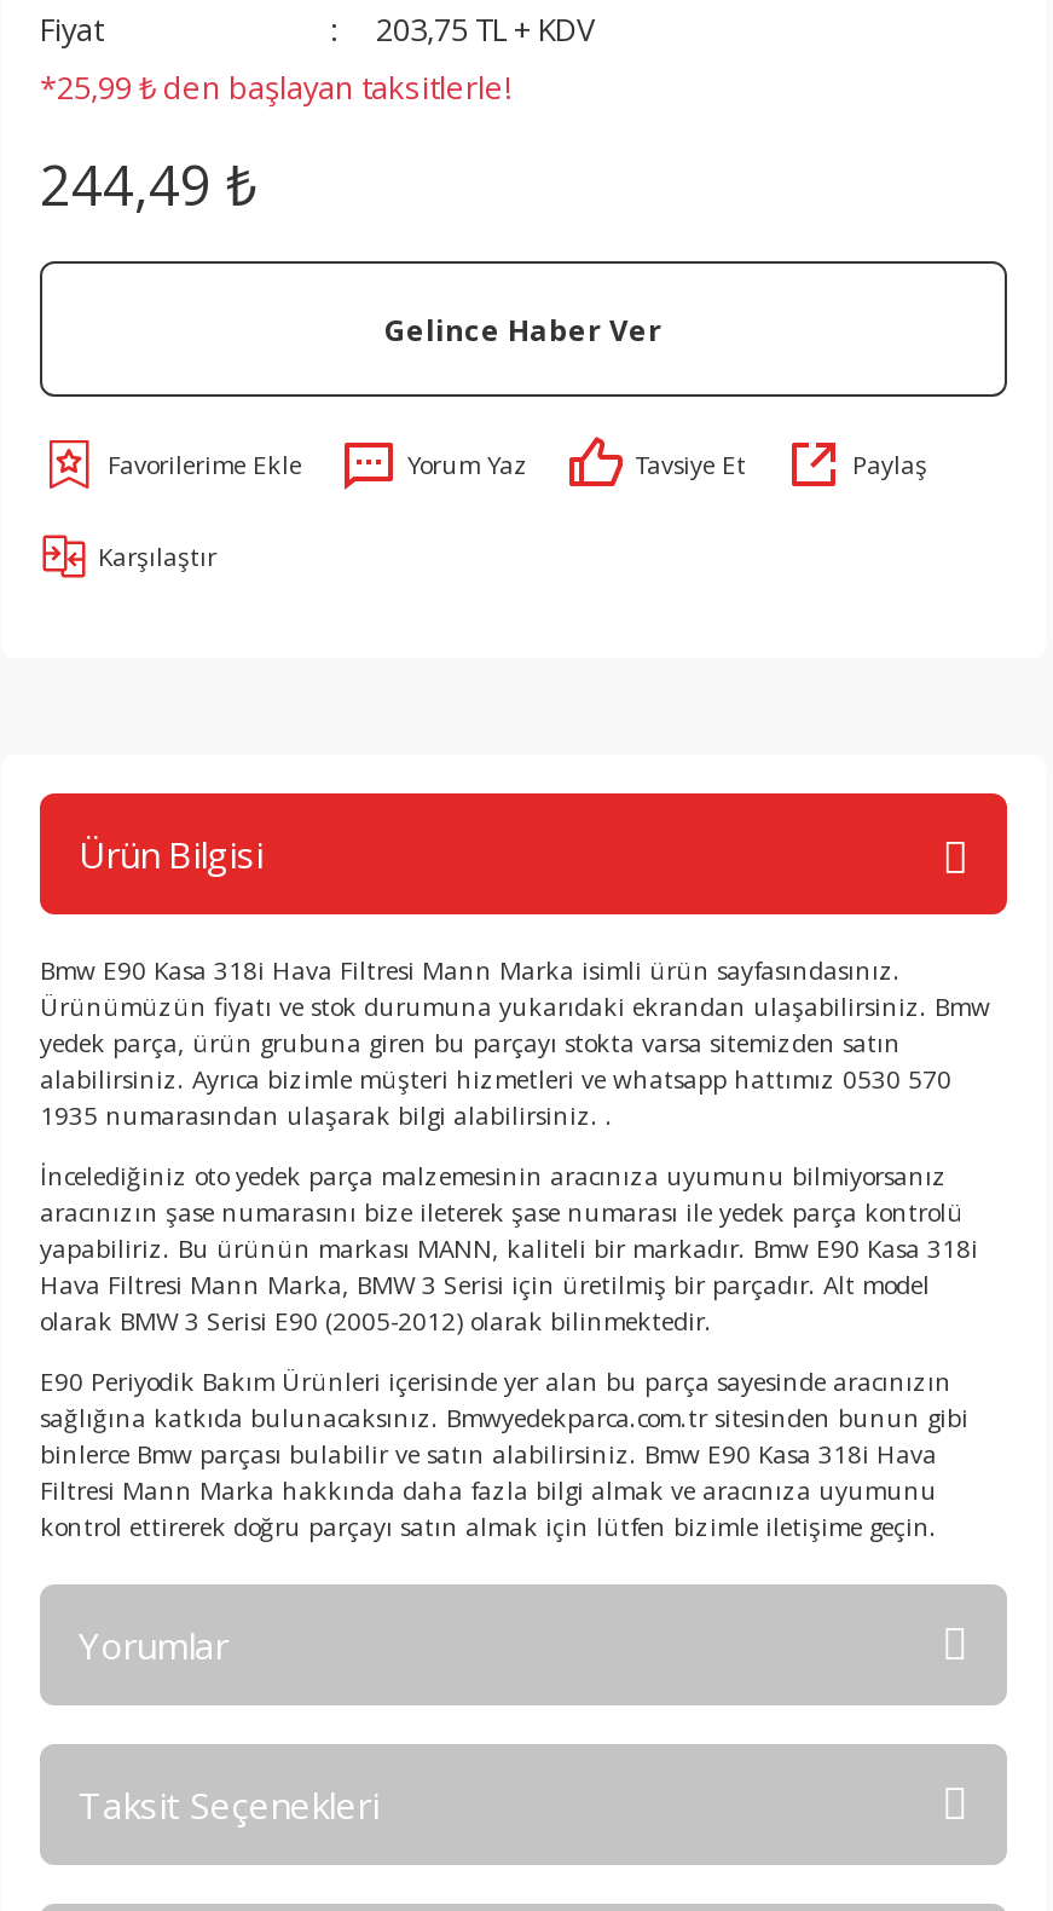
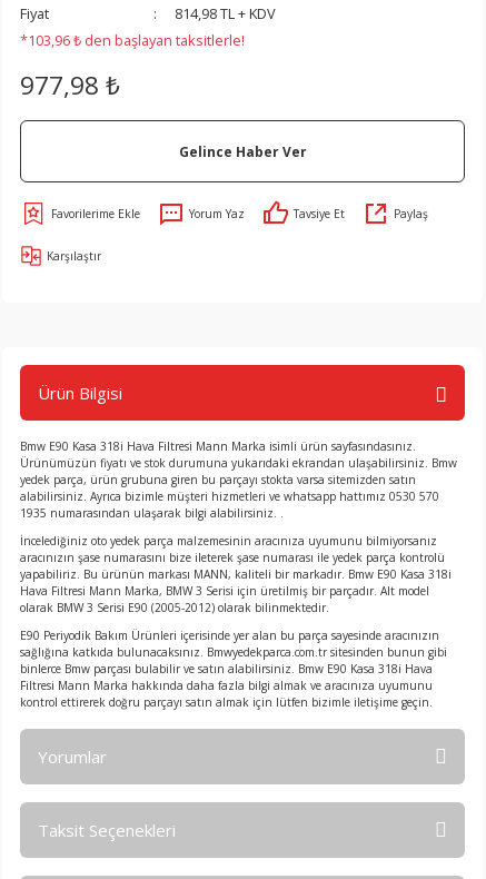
- 203,75 TL + KDV
+ 814,98 TL + KDV

- *25,99 ₺ den başlayan taksitlerle!
+ *103,96 ₺ den başlayan taksitlerle!

- 244,49 ₺
+ 977,98 ₺
